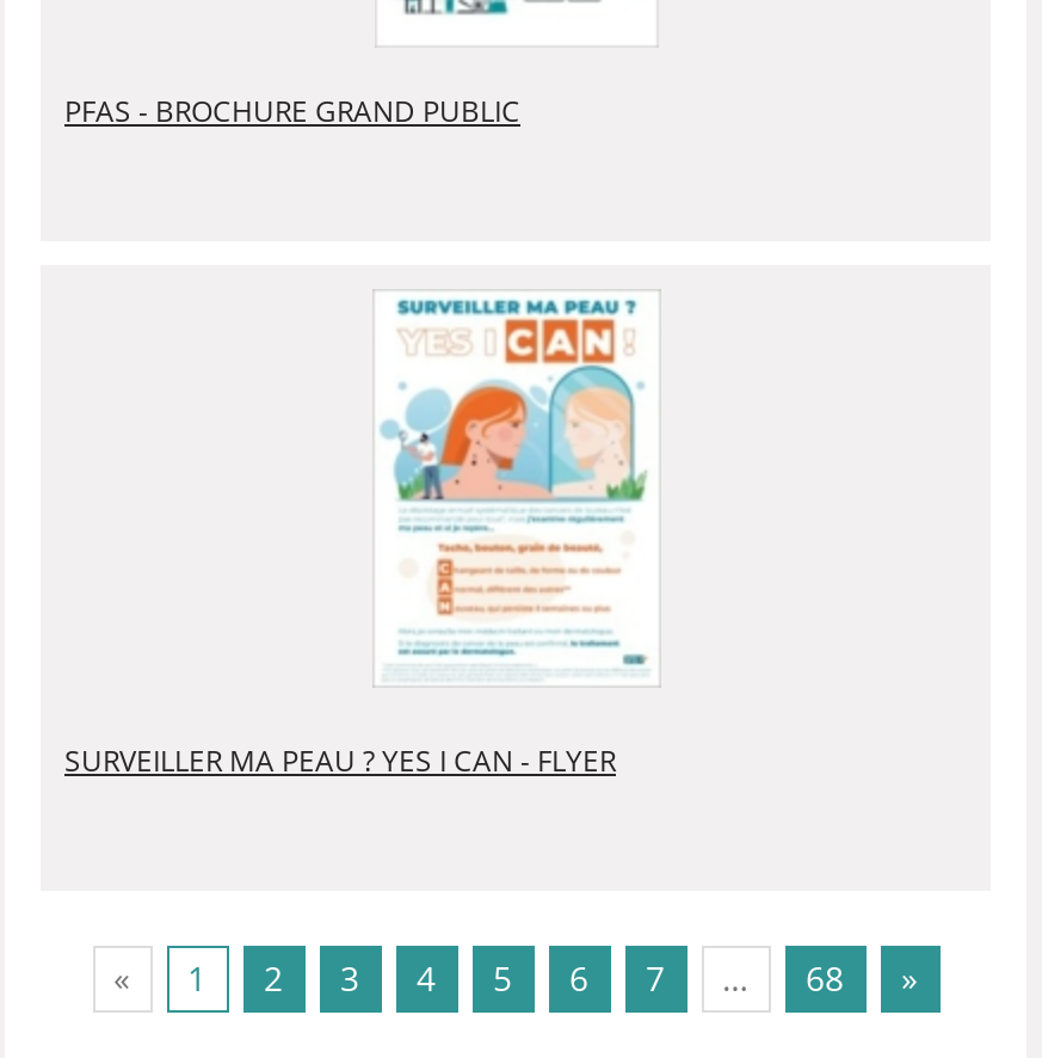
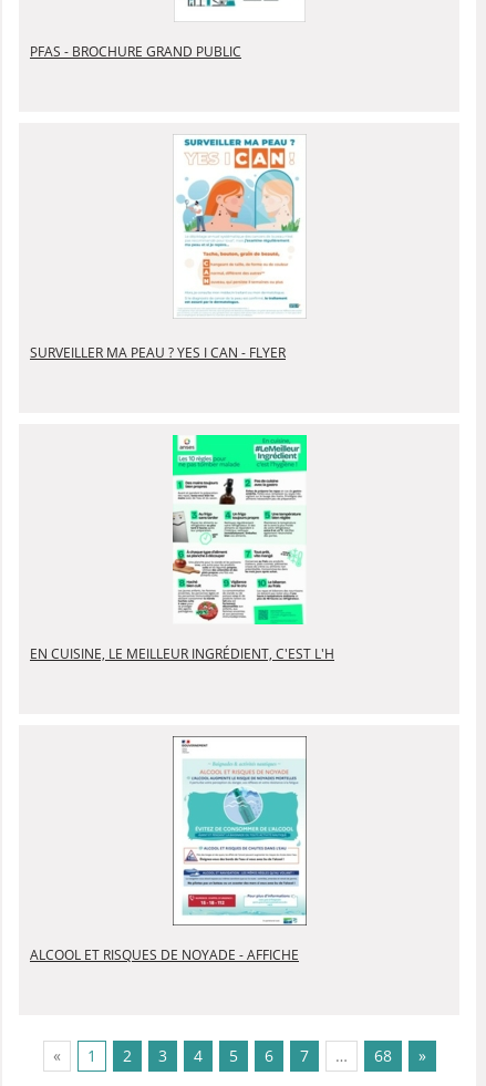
+ [image]
+ EN CUISINE, LE MEILLEUR INGRÉDIENT, C'EST L'H

+ [image]
+ ALCOOL ET RISQUES DE NOYADE - AFFICHE
